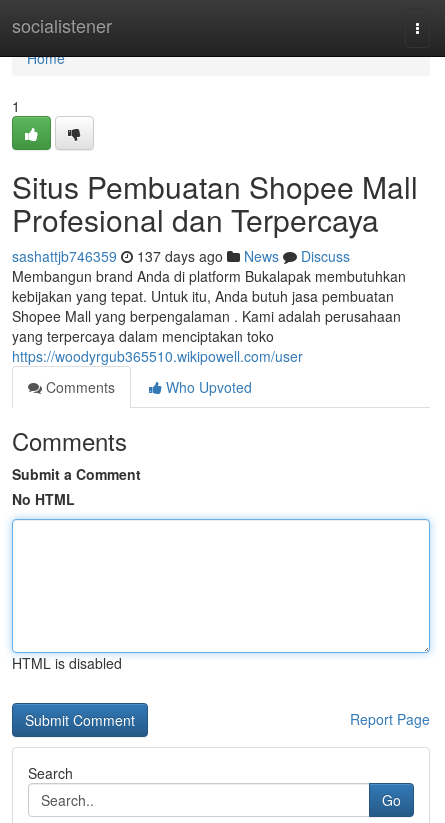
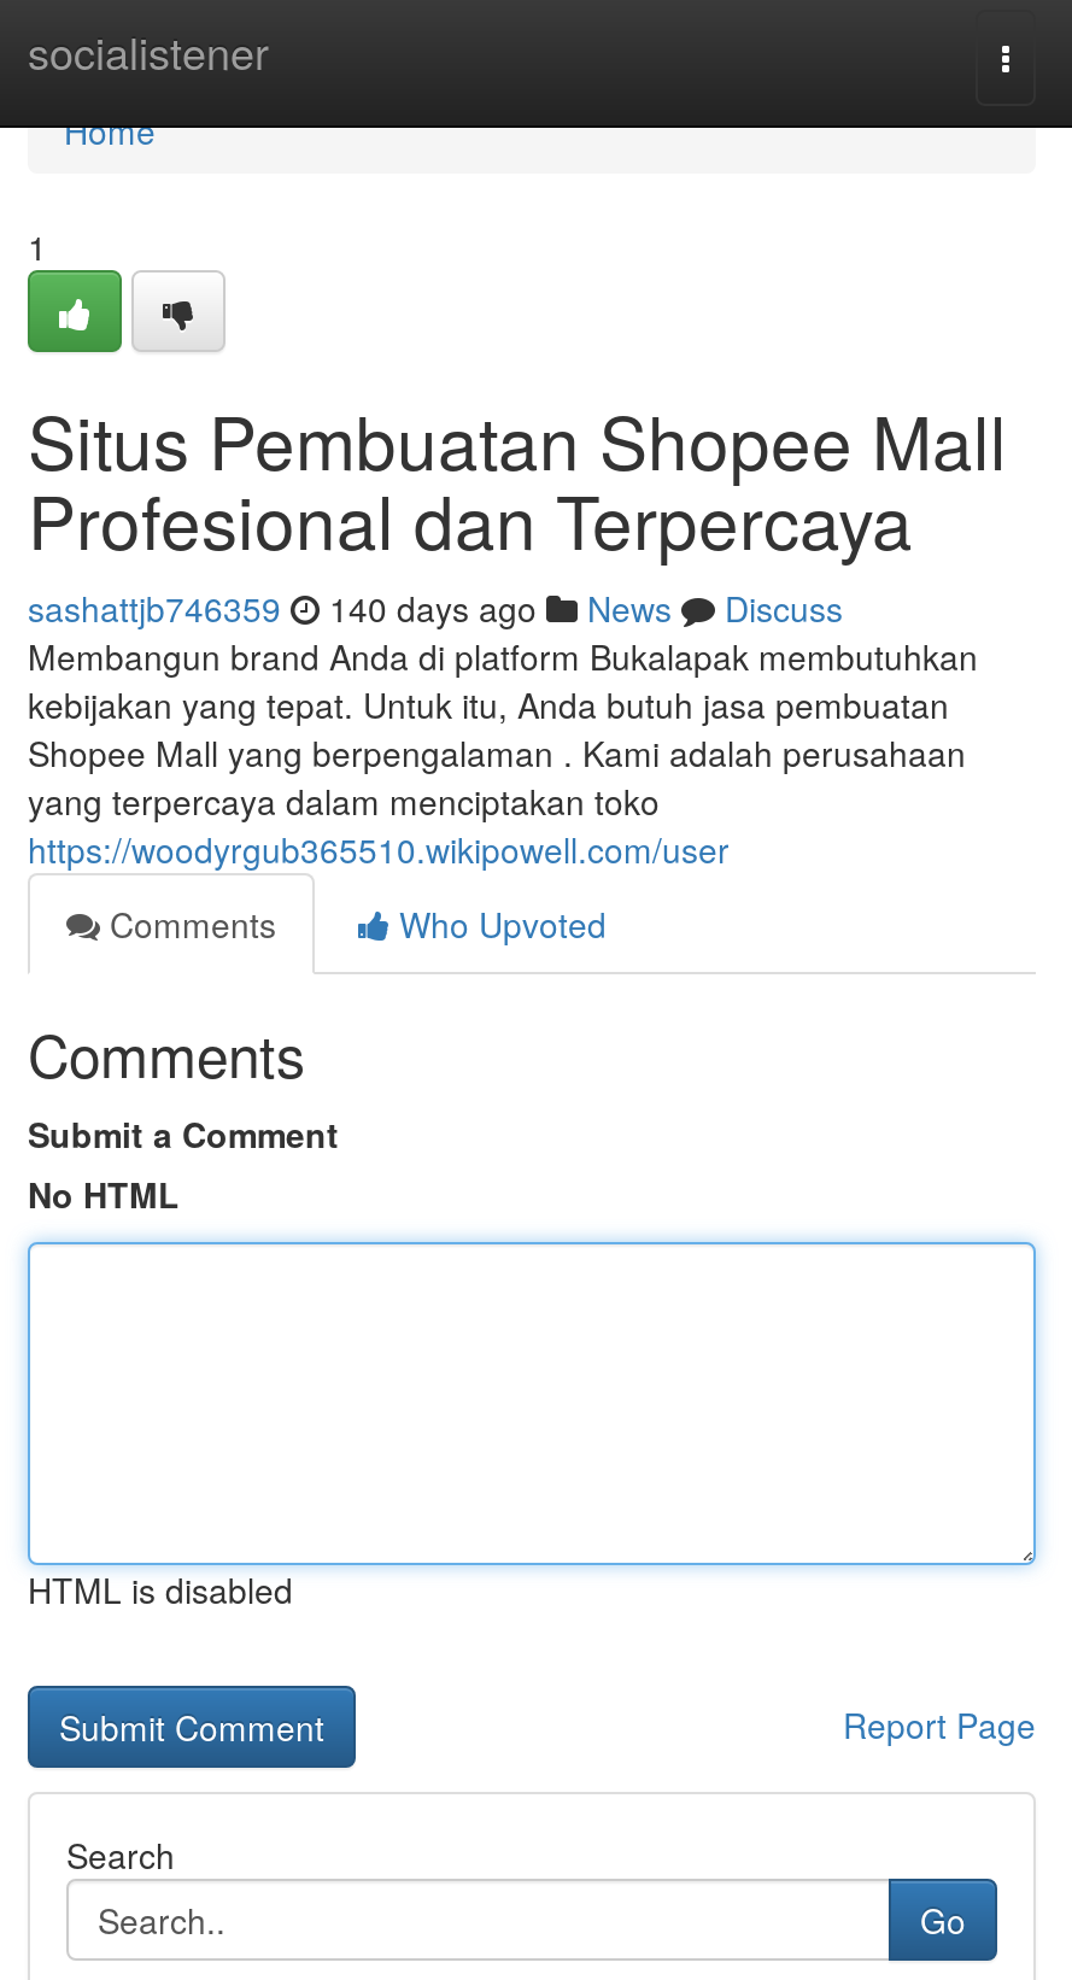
- sashattjb746359 137 days ago News Discuss
+ sashattjb746359 140 days ago News Discuss
